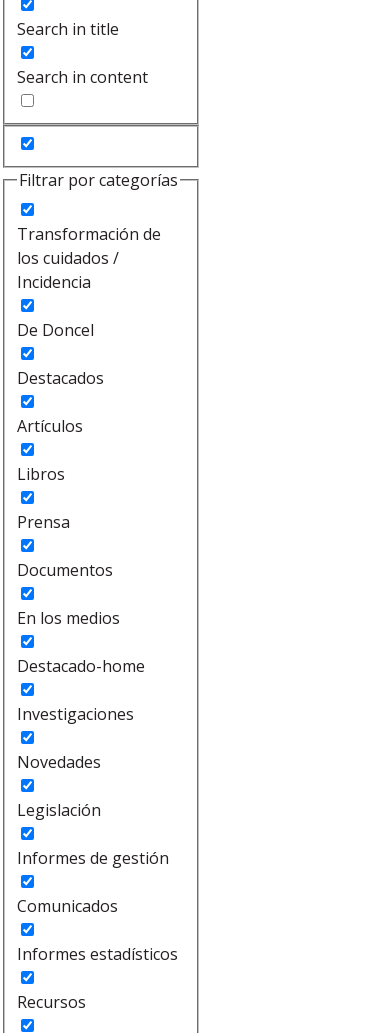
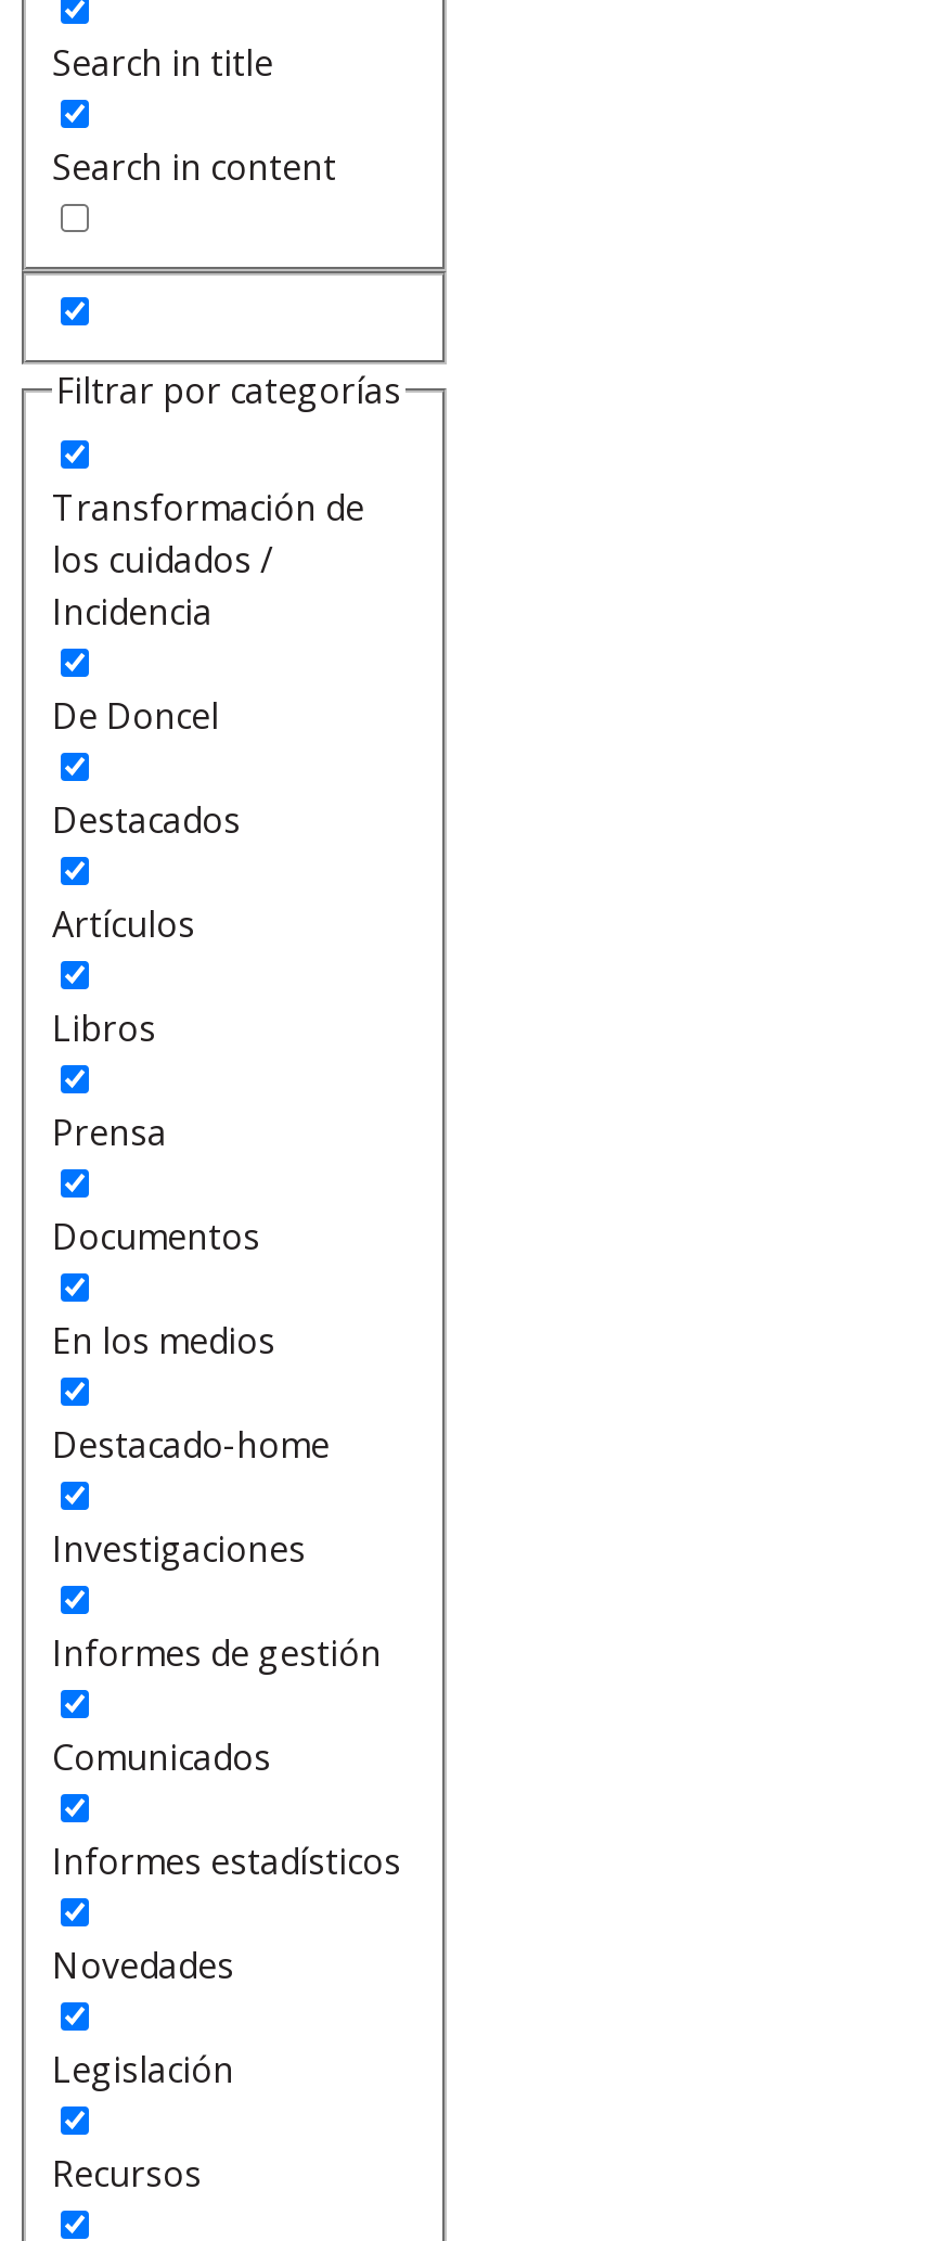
moved down: Novedades | Legislación

moved up: Informes de gestión | Comunicados | Informes estadísticos
